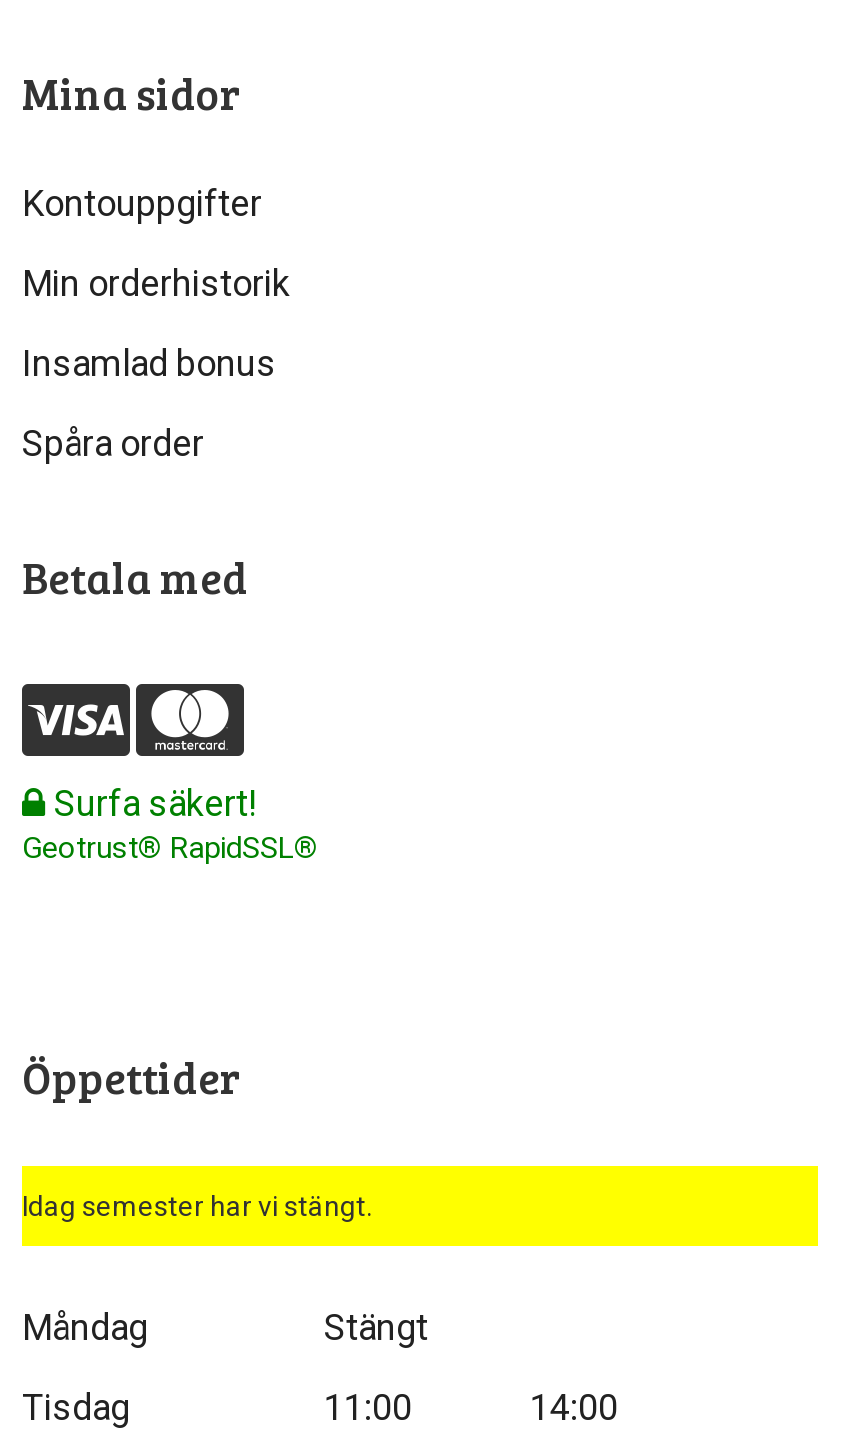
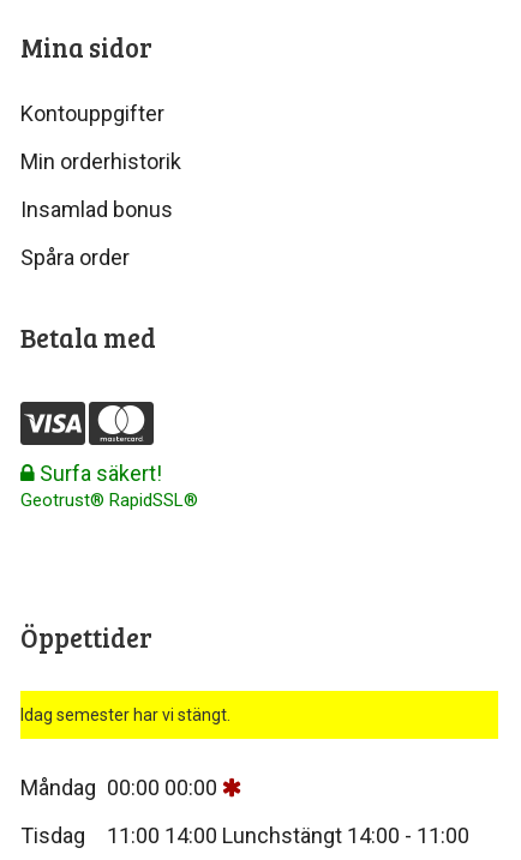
- Måndag
- Stängt
+ Måndag 00:00 00:00

- 11:00
- 14:00
+ 11:00 14:00 Lunchstängt 14:00 - 11:00
